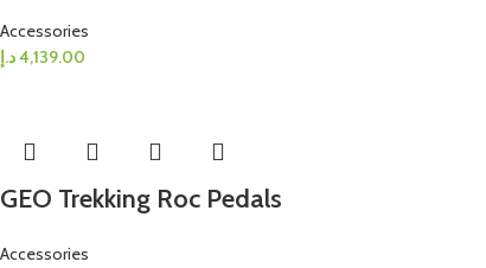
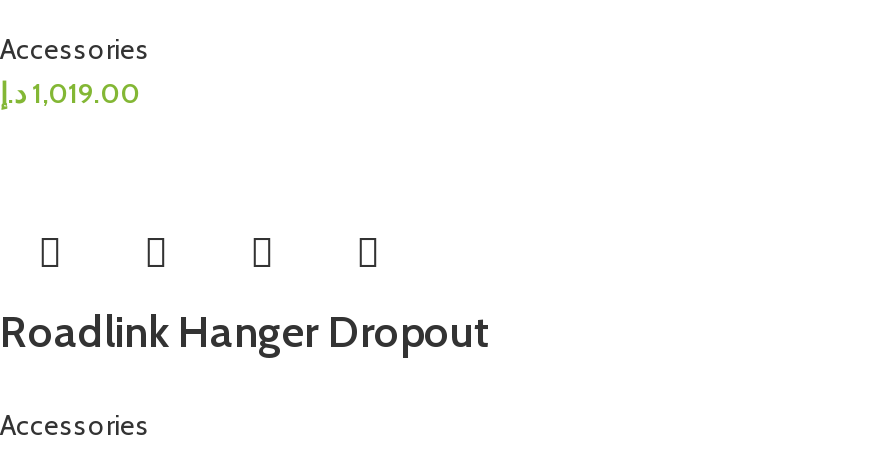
- 4,139.00 د.إ
+ 1,019.00 د.إ

- GEO Trekking Roc Pedals
+ Roadlink Hanger Dropout
